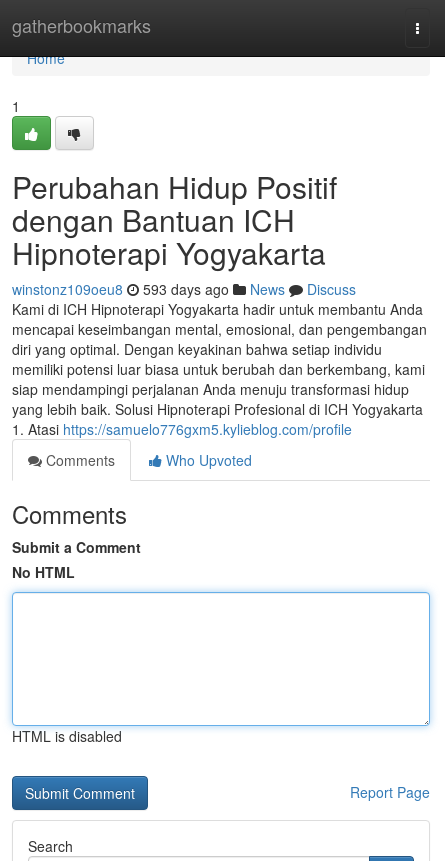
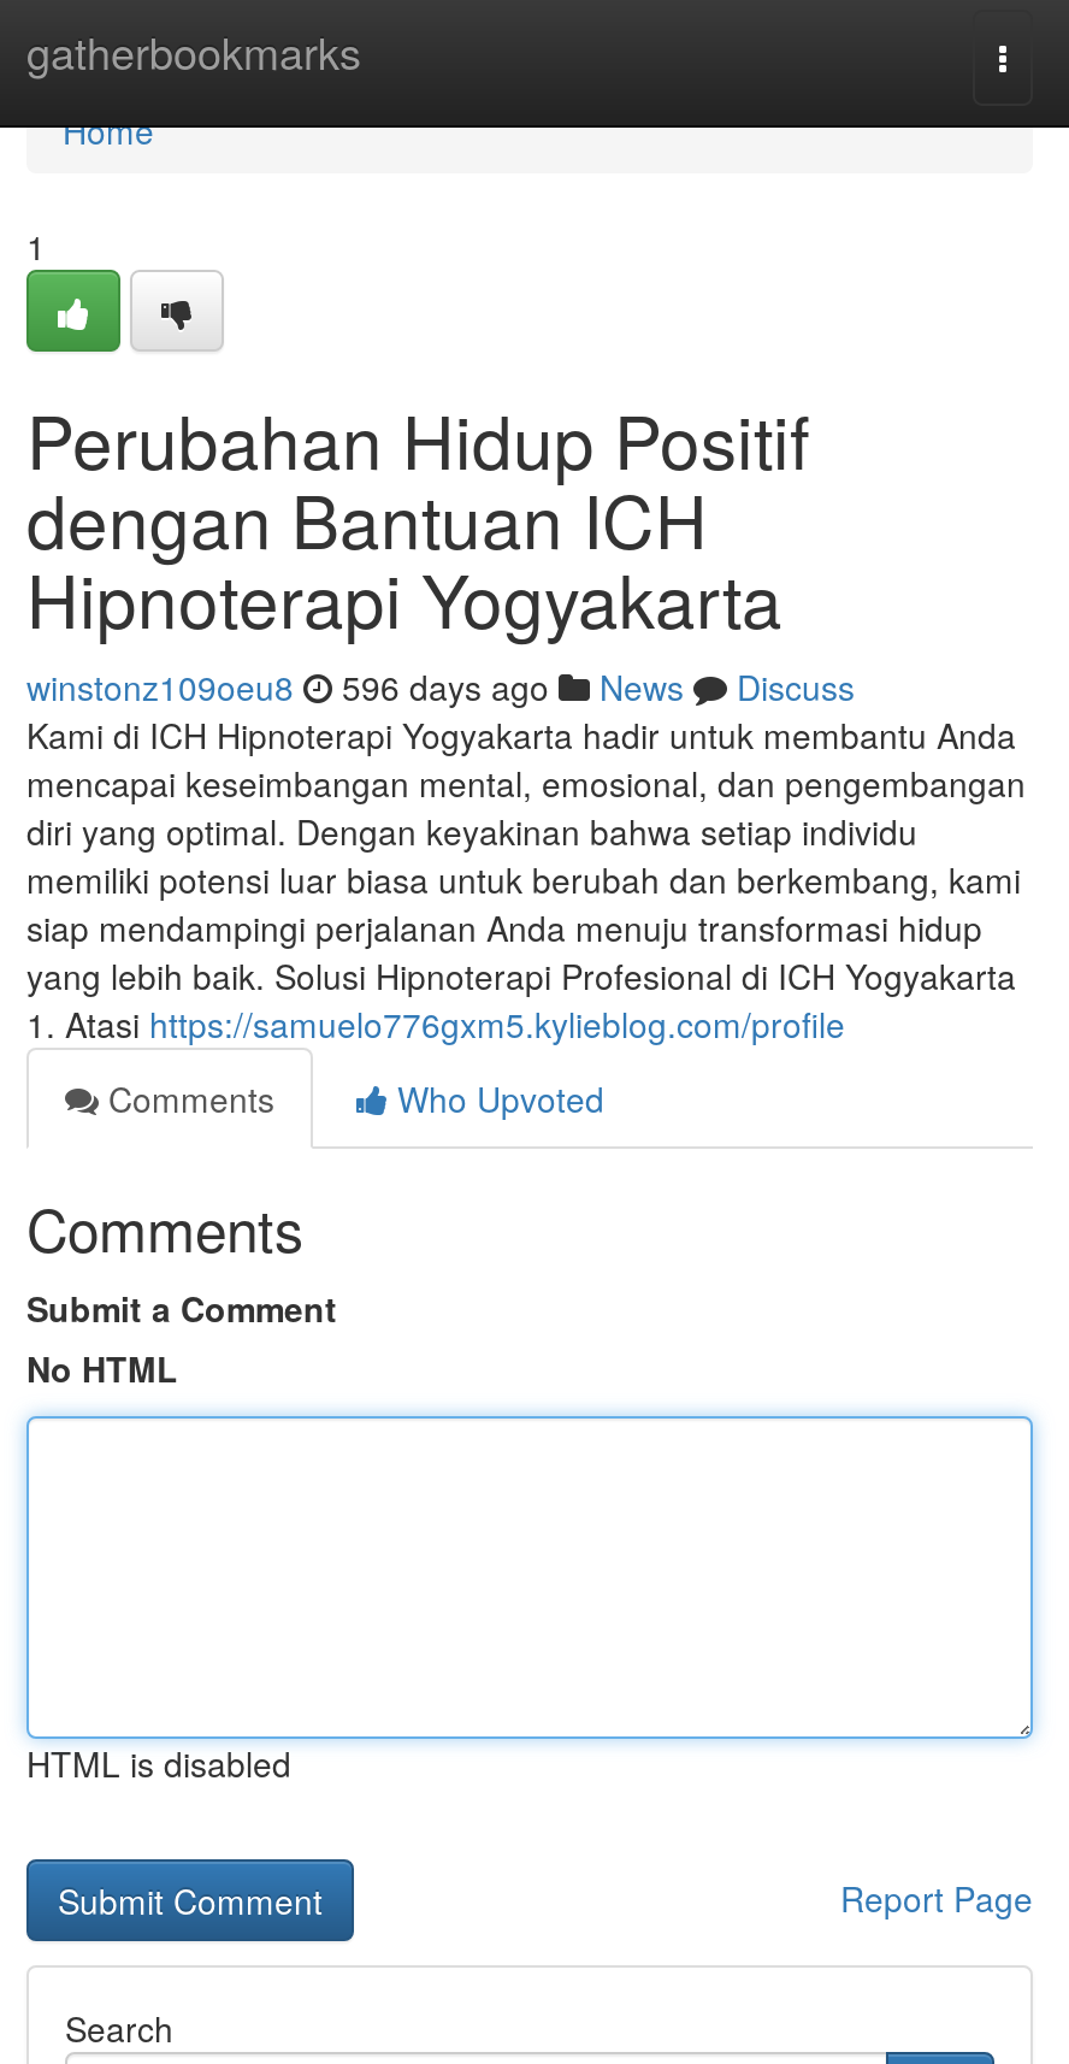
- winstonz109oeu8 593 days ago News Discuss
+ winstonz109oeu8 596 days ago News Discuss
